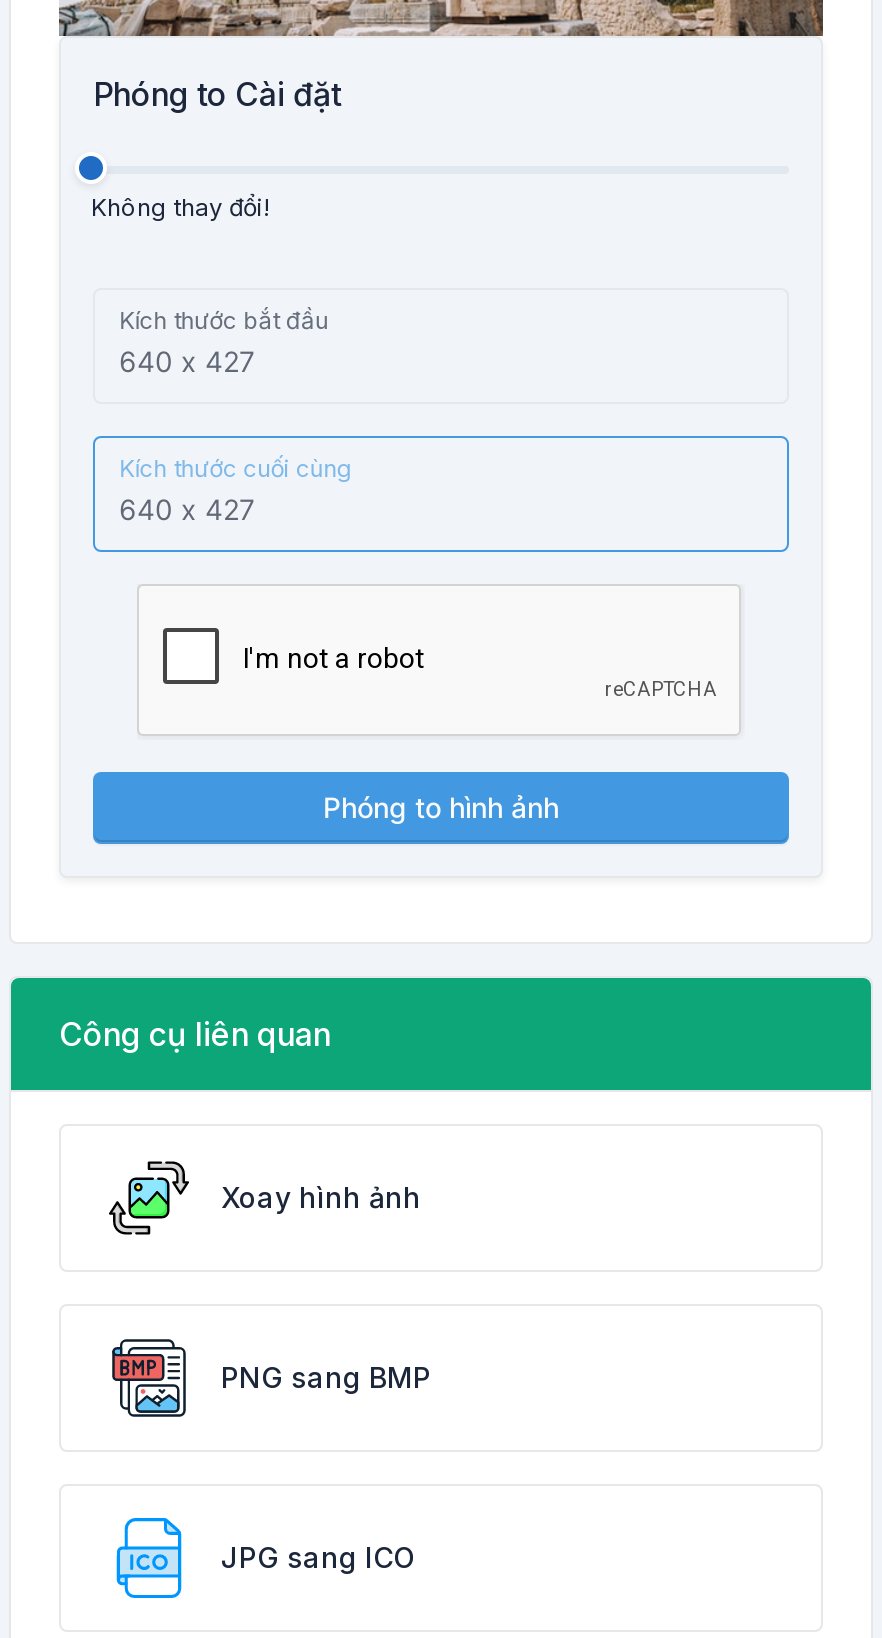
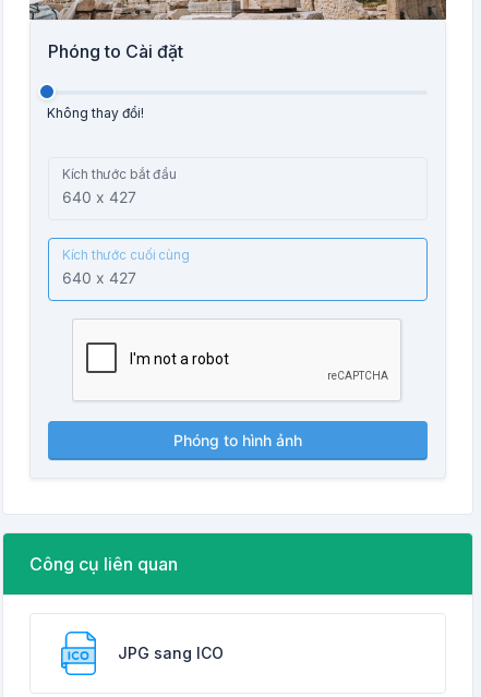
- [image]
- Xoay hình ảnh

- [image]
- PNG sang BMP
